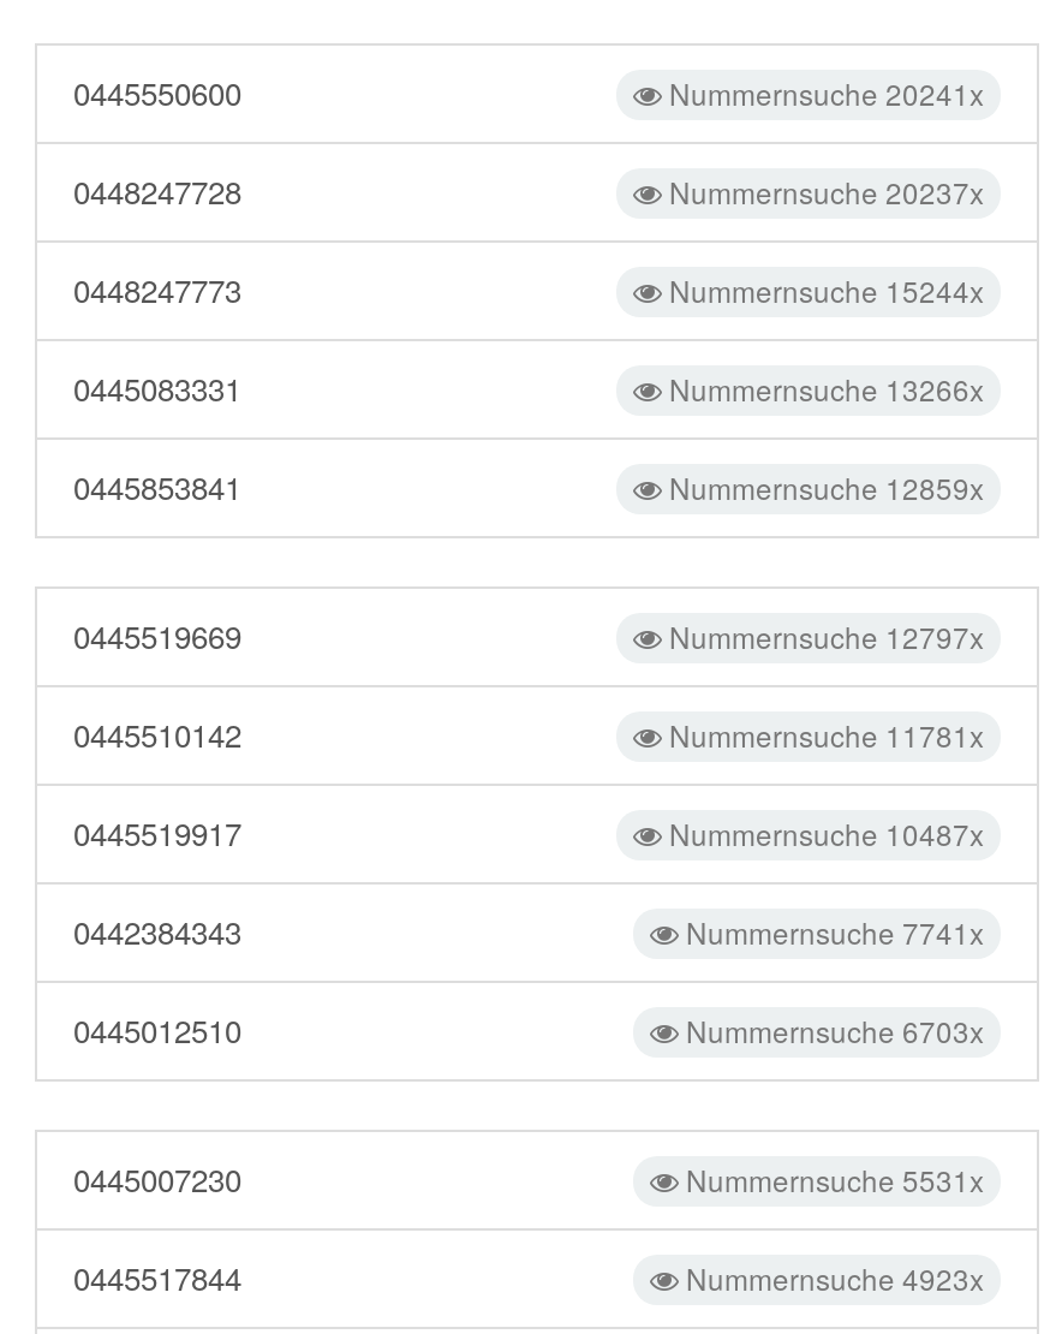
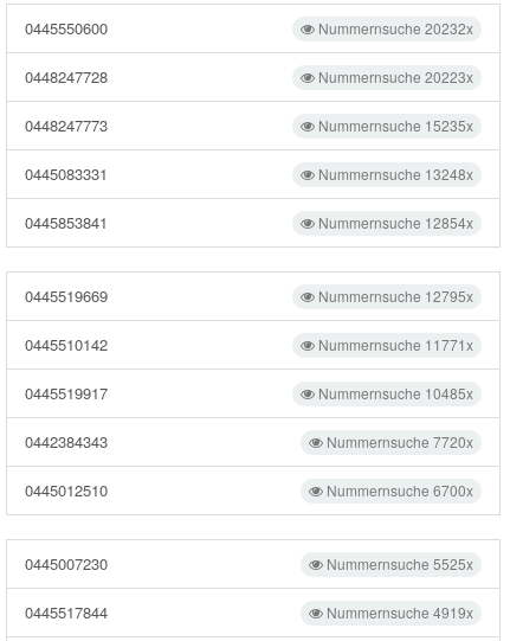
- Nummernsuche 20241x
+ Nummernsuche 20232x

- Nummernsuche 20237x
+ Nummernsuche 20223x

- Nummernsuche 15244x
+ Nummernsuche 15235x

- Nummernsuche 13266x
+ Nummernsuche 13248x

- Nummernsuche 12859x
+ Nummernsuche 12854x

- Nummernsuche 12797x
+ Nummernsuche 12795x

- Nummernsuche 11781x
+ Nummernsuche 11771x

- Nummernsuche 10487x
+ Nummernsuche 10485x

- Nummernsuche 7741x
+ Nummernsuche 7720x

- Nummernsuche 6703x
+ Nummernsuche 6700x

- Nummernsuche 5531x
+ Nummernsuche 5525x

- Nummernsuche 4923x
+ Nummernsuche 4919x
